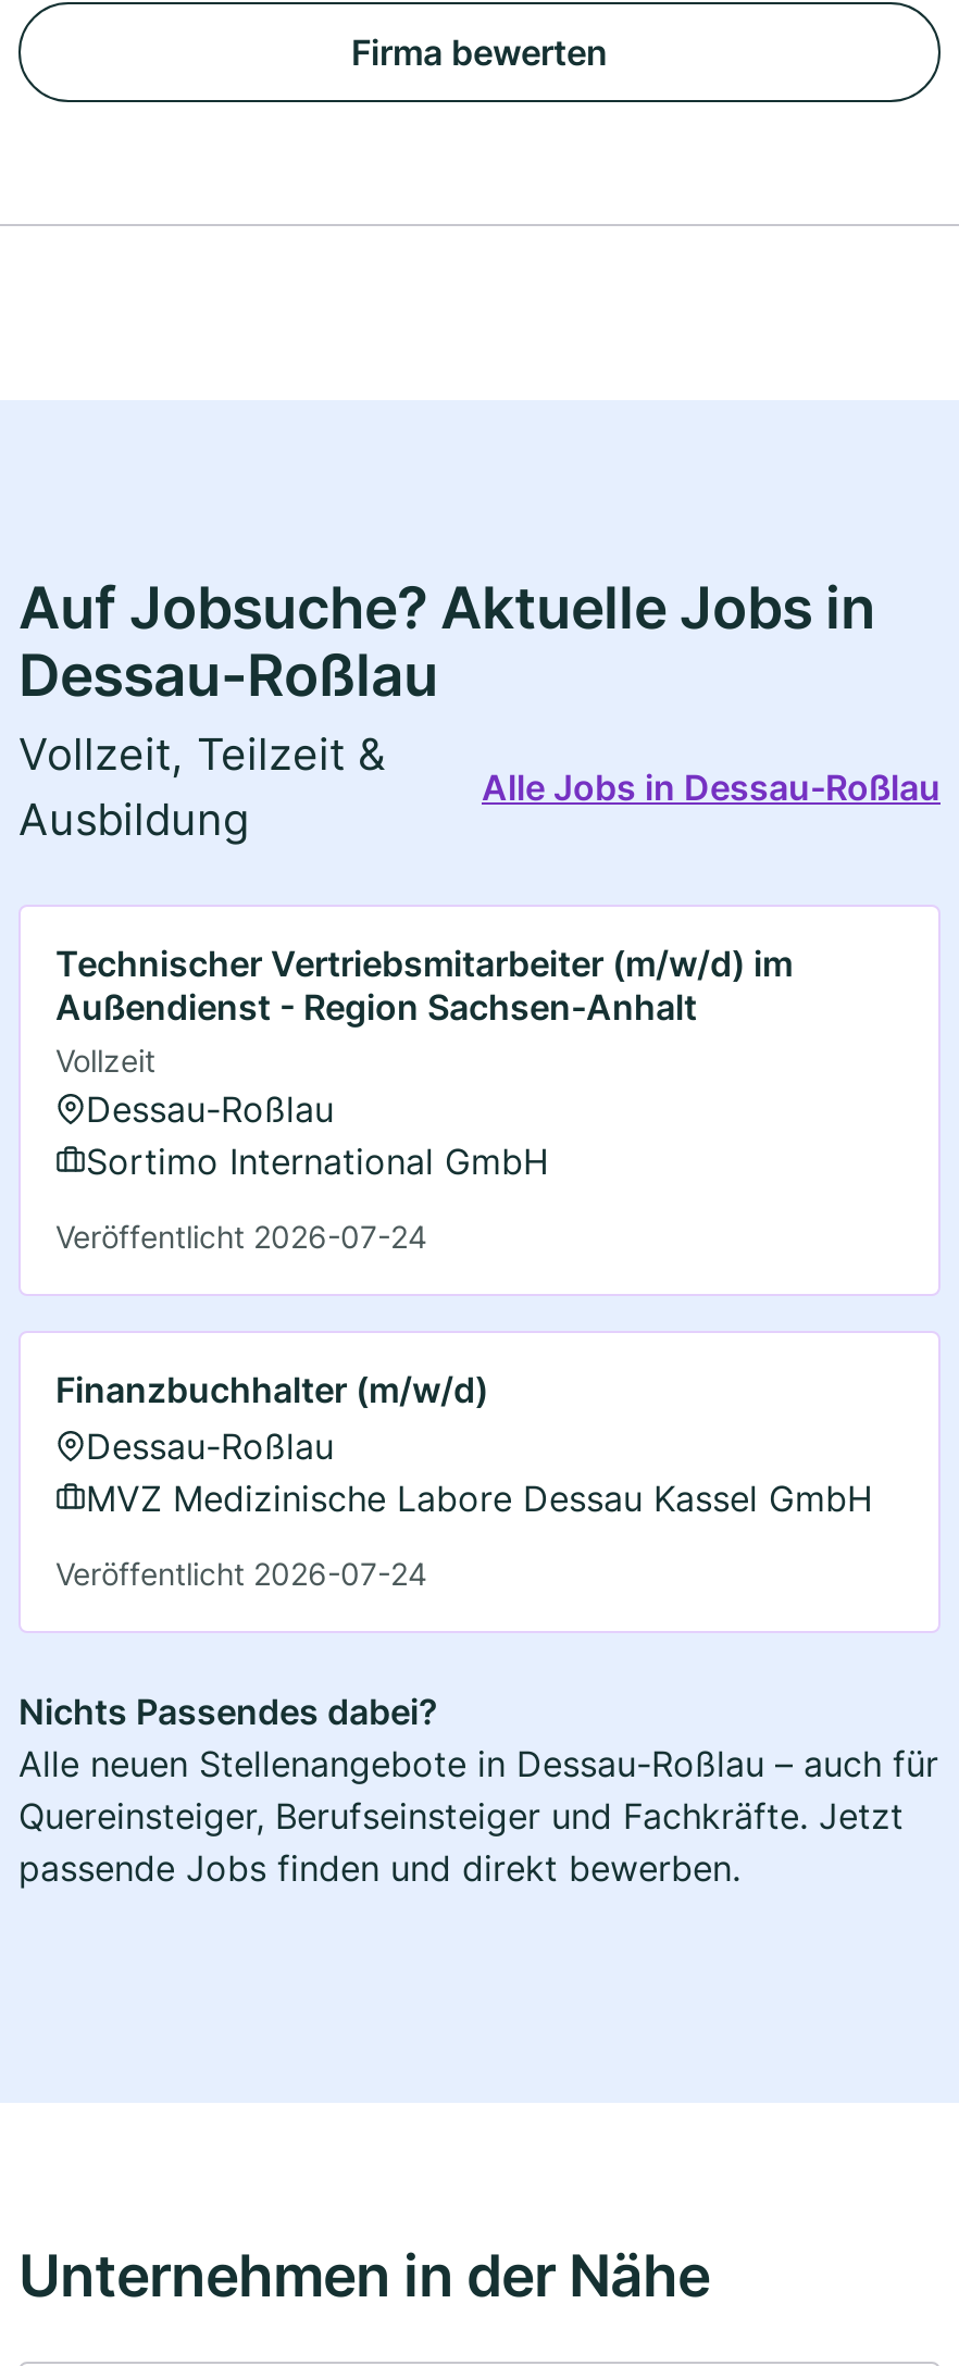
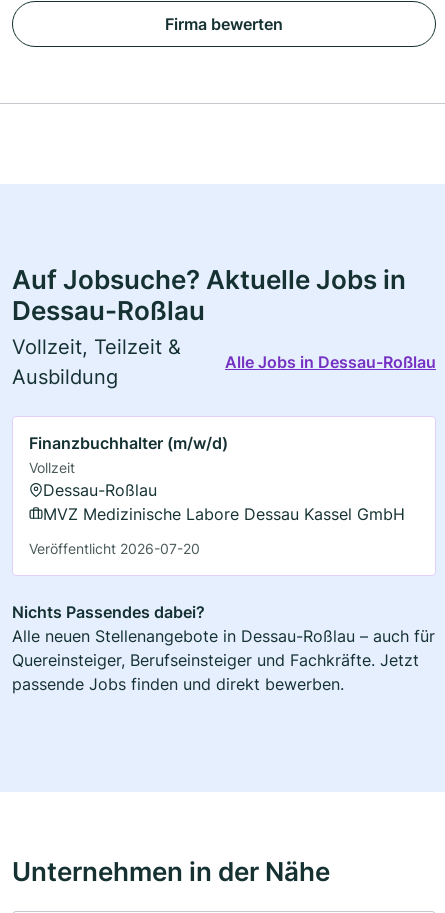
- Technischer Vertriebsmitarbeiter (m/w/d) im
- Außendienst - Region Sachsen-Anhalt

- Sortimo International GmbH
- Veröffentlicht 2026-07-24

moved up: Finanzbuchhalter (m/w/d)

- Dessau-Roßlau

- Veröffentlicht 2026-07-24
+ Veröffentlicht 2026-07-20
